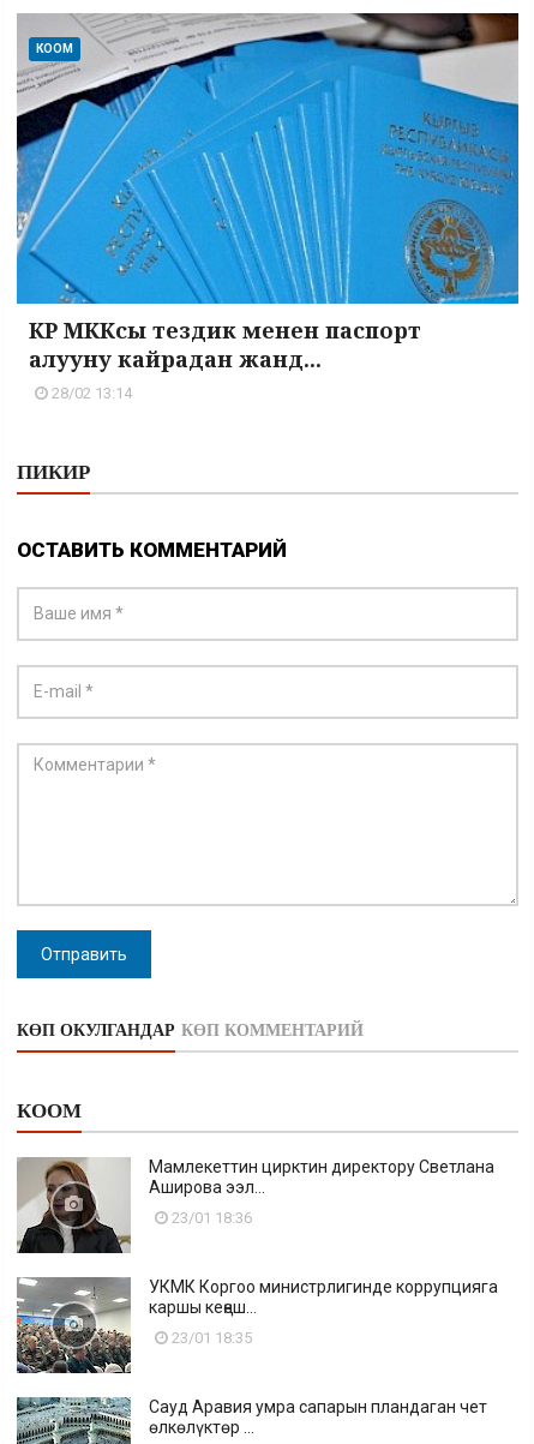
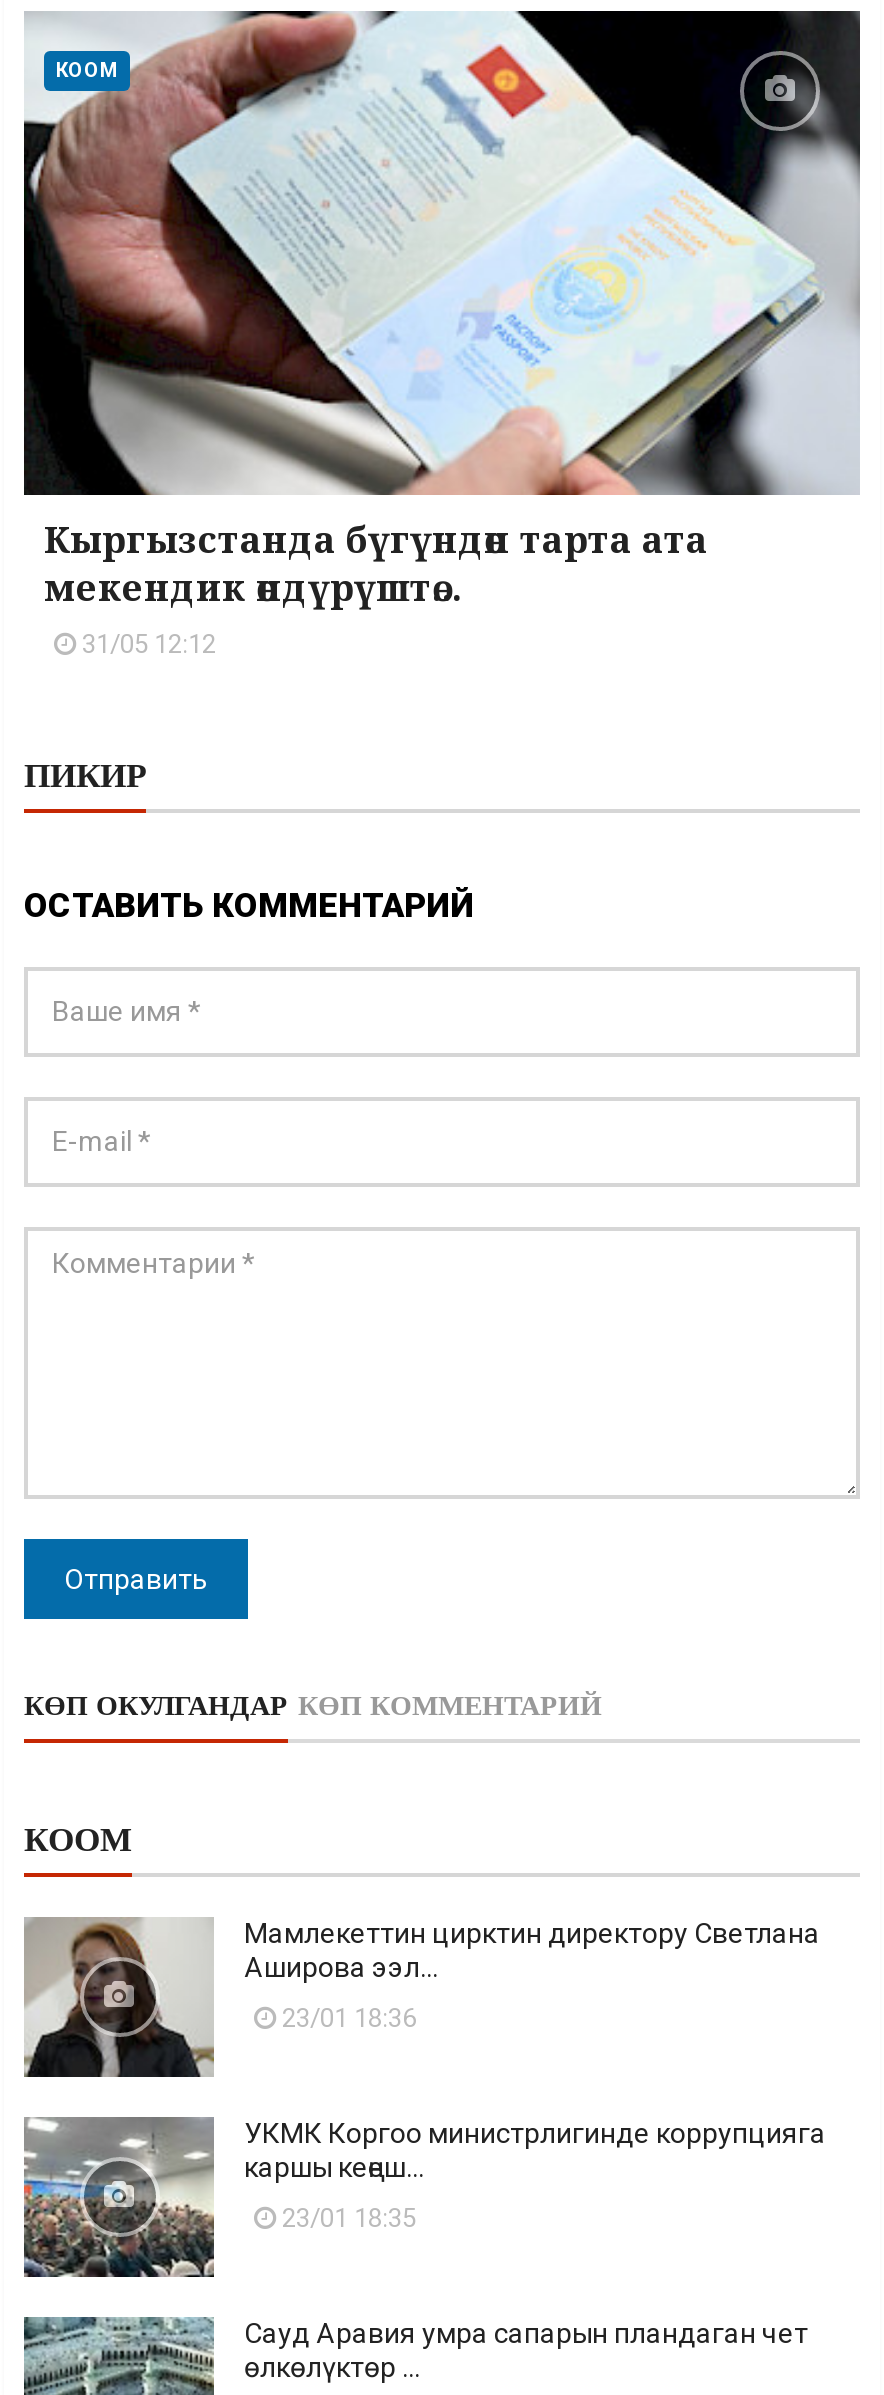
- [image]
- КР МККсы тездик менен паспорт
- алууну кайрадан жанд...
- 28/02 13:14
+ [image]
+ Кыргызстанда бүгүндөн тарта ата
+ мекендик өндүрүштө...
+ 31/05 12:12
